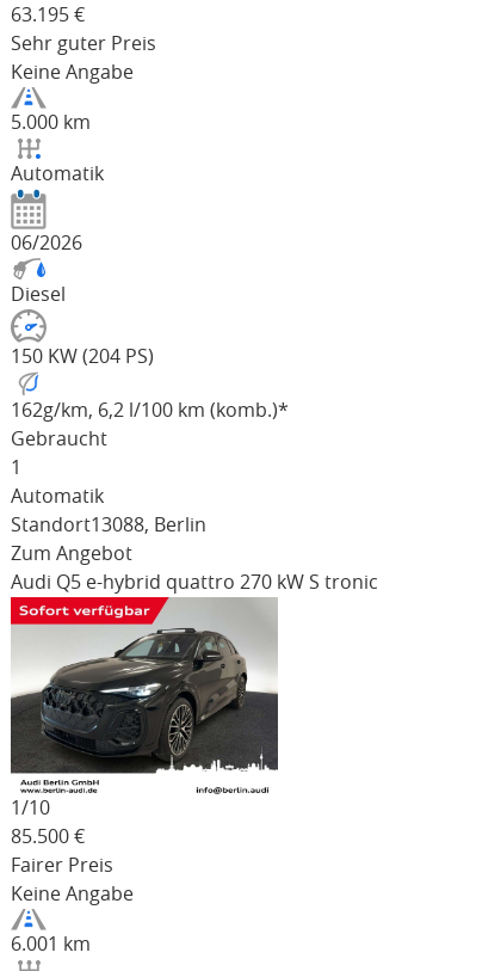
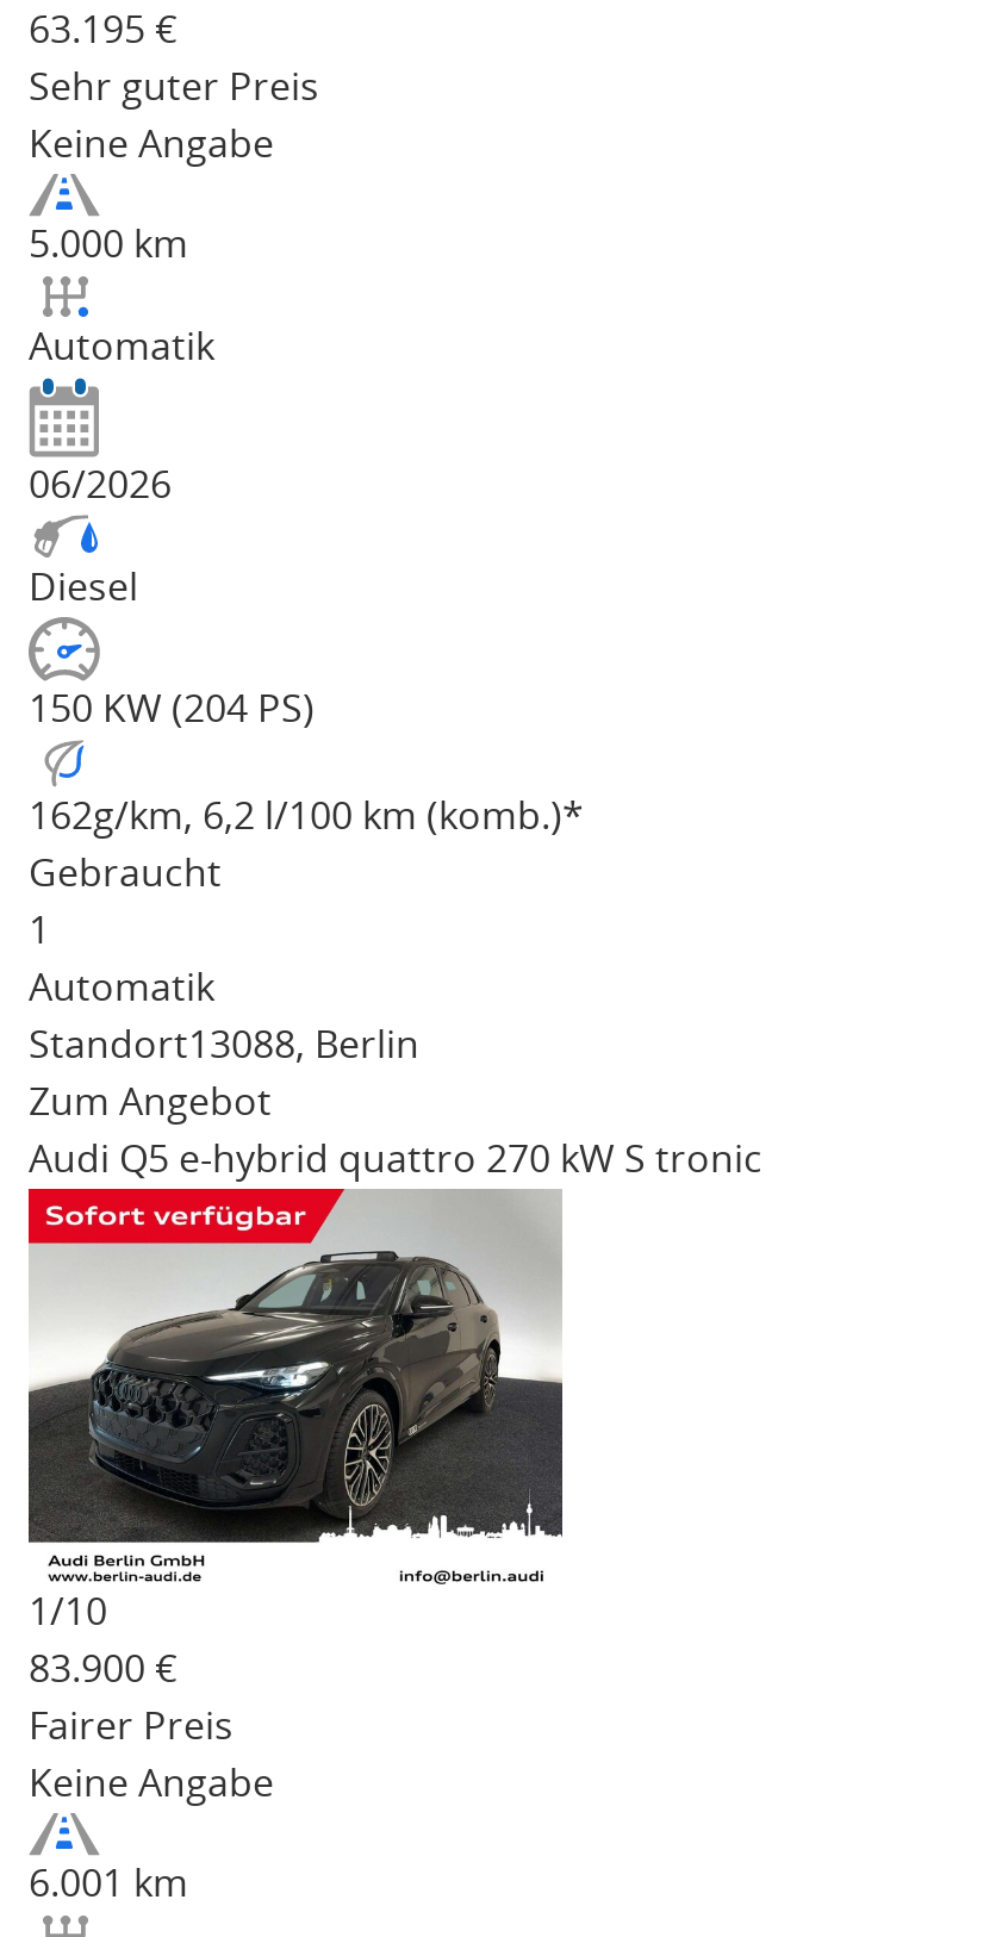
- 85.500 €
+ 83.900 €
